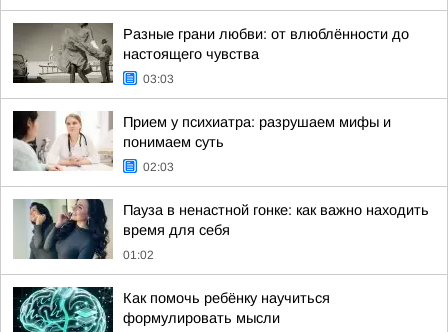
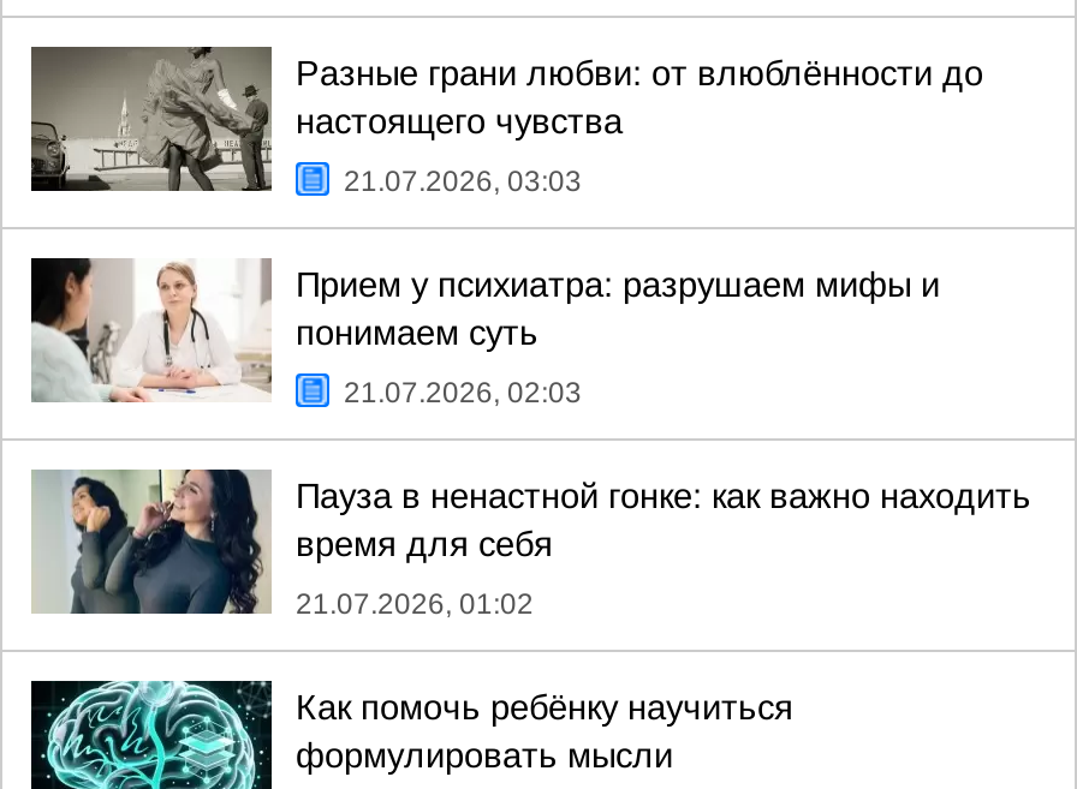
- 03:03
+ 21.07.2026, 03:03

- 02:03
+ 21.07.2026, 02:03

- 01:02
+ 21.07.2026, 01:02
